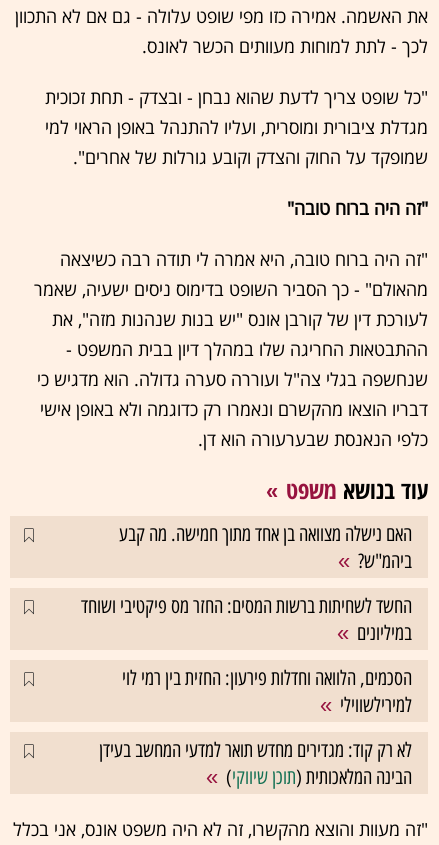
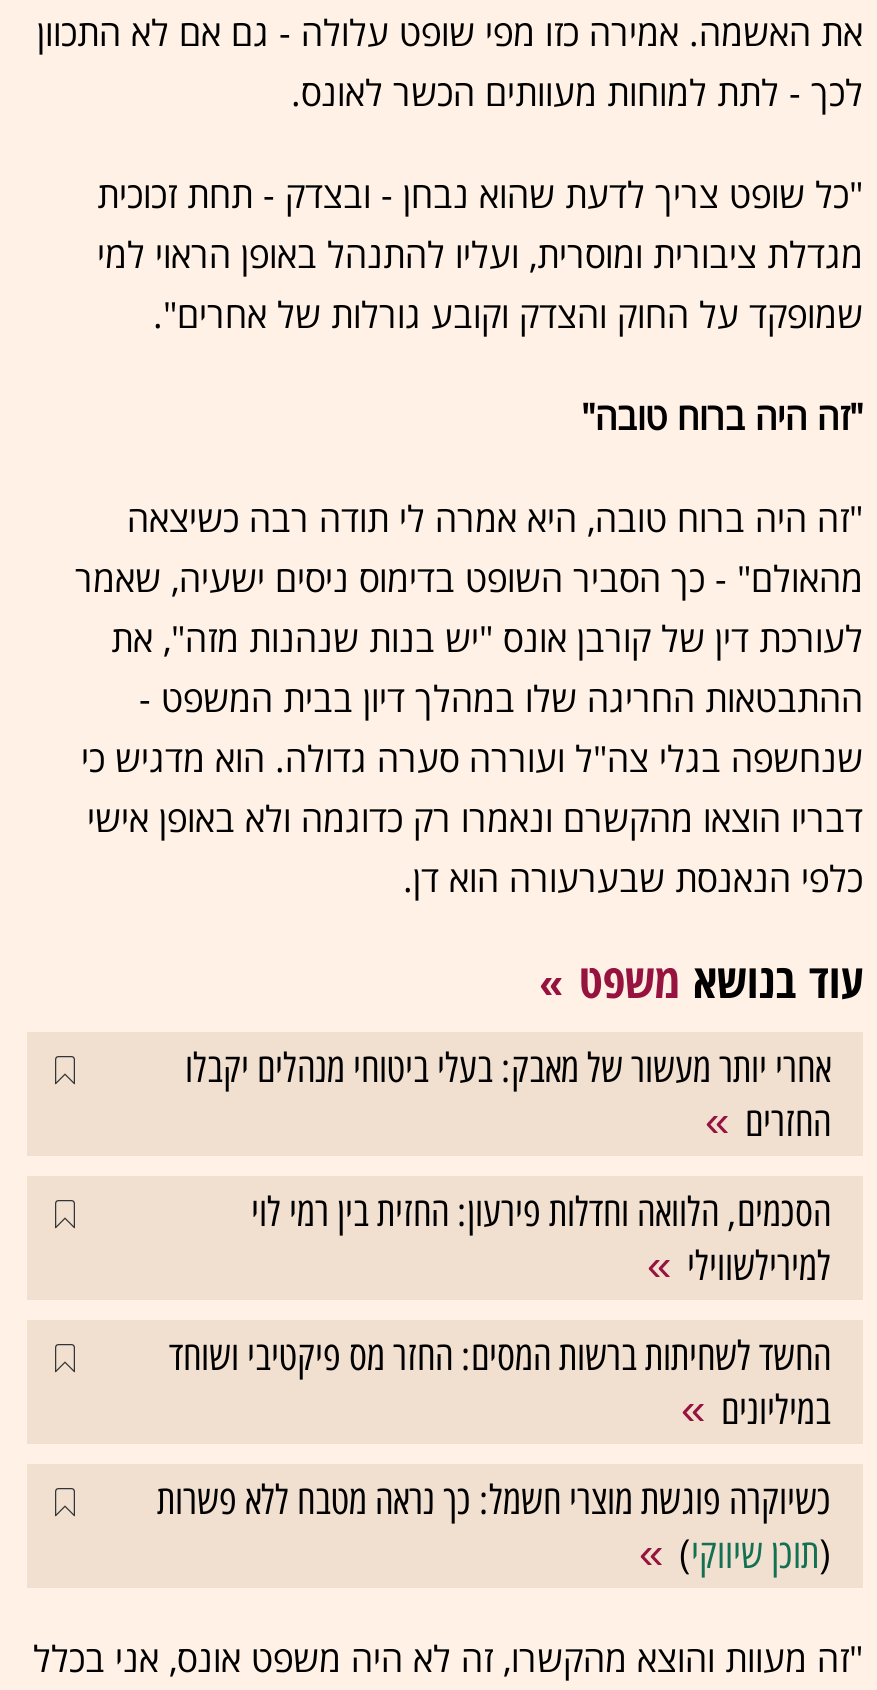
- האם נישלה מצוואה בן אחד מתוך חמישה. מה קבע
- ביהמ"ש?
+ אחרי יותר מעשור של מאבק: בעלי ביטוחי מנהלים יקבלו
+ החזרים

moved down: החשד לשחיתות ברשות המסים: החזר מס פיקטיבי ושוחד | במיליונים

moved up: הסכמים, הלוואה וחדלות פירעון: החזית בין רמי לוי | למירילשווילי

- לא רק קוד: מגדירים מחדש תואר למדעי המחשב בעידן
- הבינה המלאכותית (תוכן שיווקי)
+ כשיוקרה פוגשת מוצרי חשמל: כך נראה מטבח ללא פשרות
+ (תוכן שיווקי)
